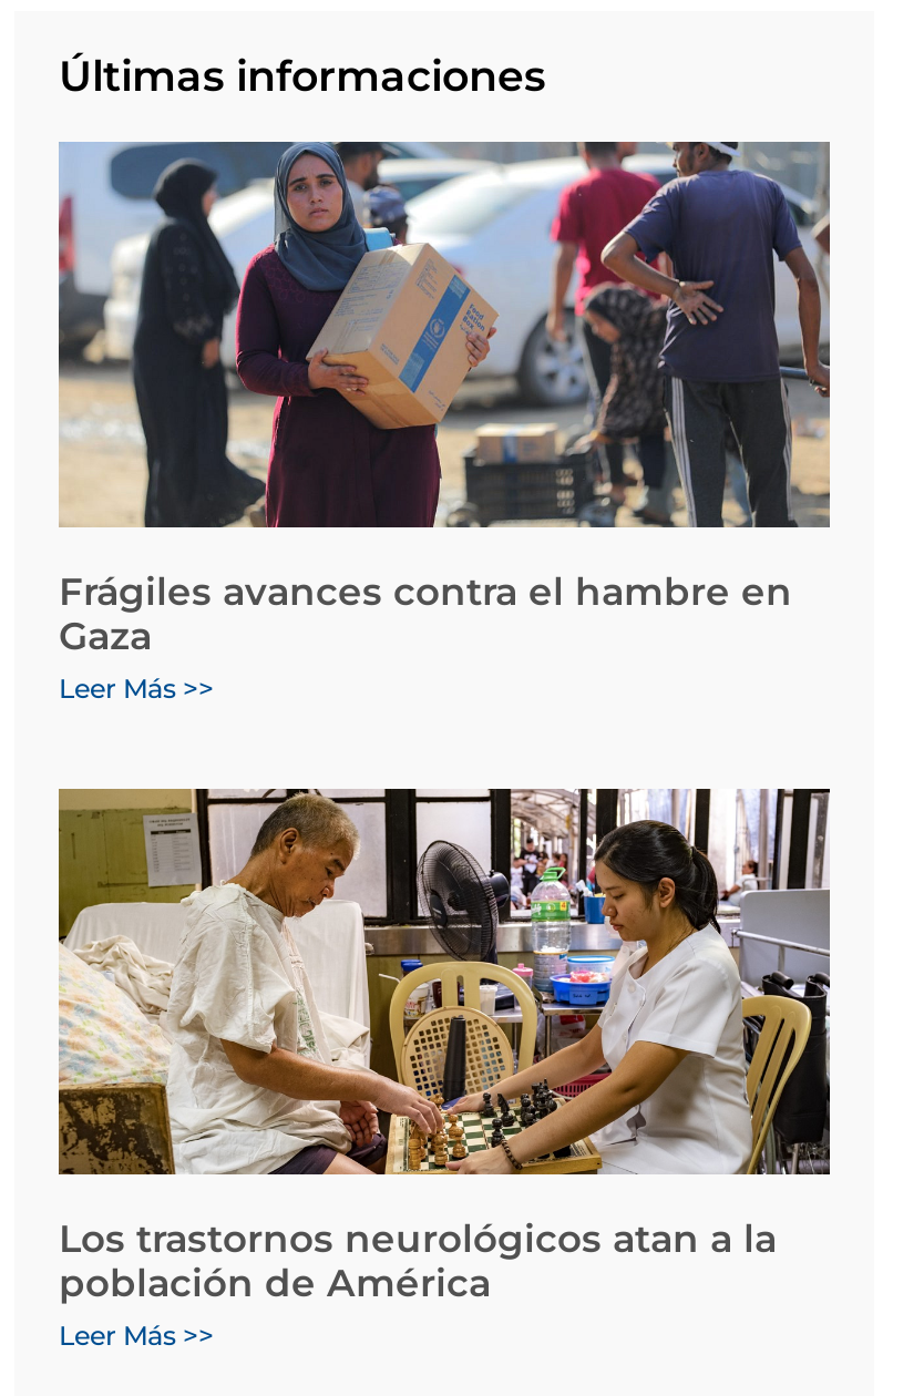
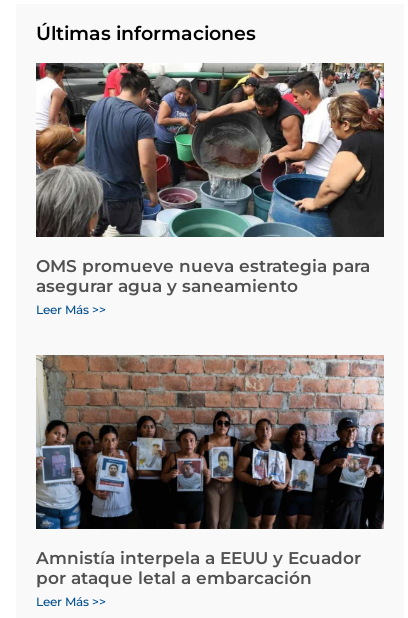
- [image]
- Frágiles avances contra el hambre en
- Gaza
+ [image]
+ OMS promueve nueva estrategia para
+ asegurar agua y saneamiento

- [image]
- Los trastornos neurológicos atan a la
- población de América
+ [image]
+ Amnistía interpela a EEUU y Ecuador
+ por ataque letal a embarcación
